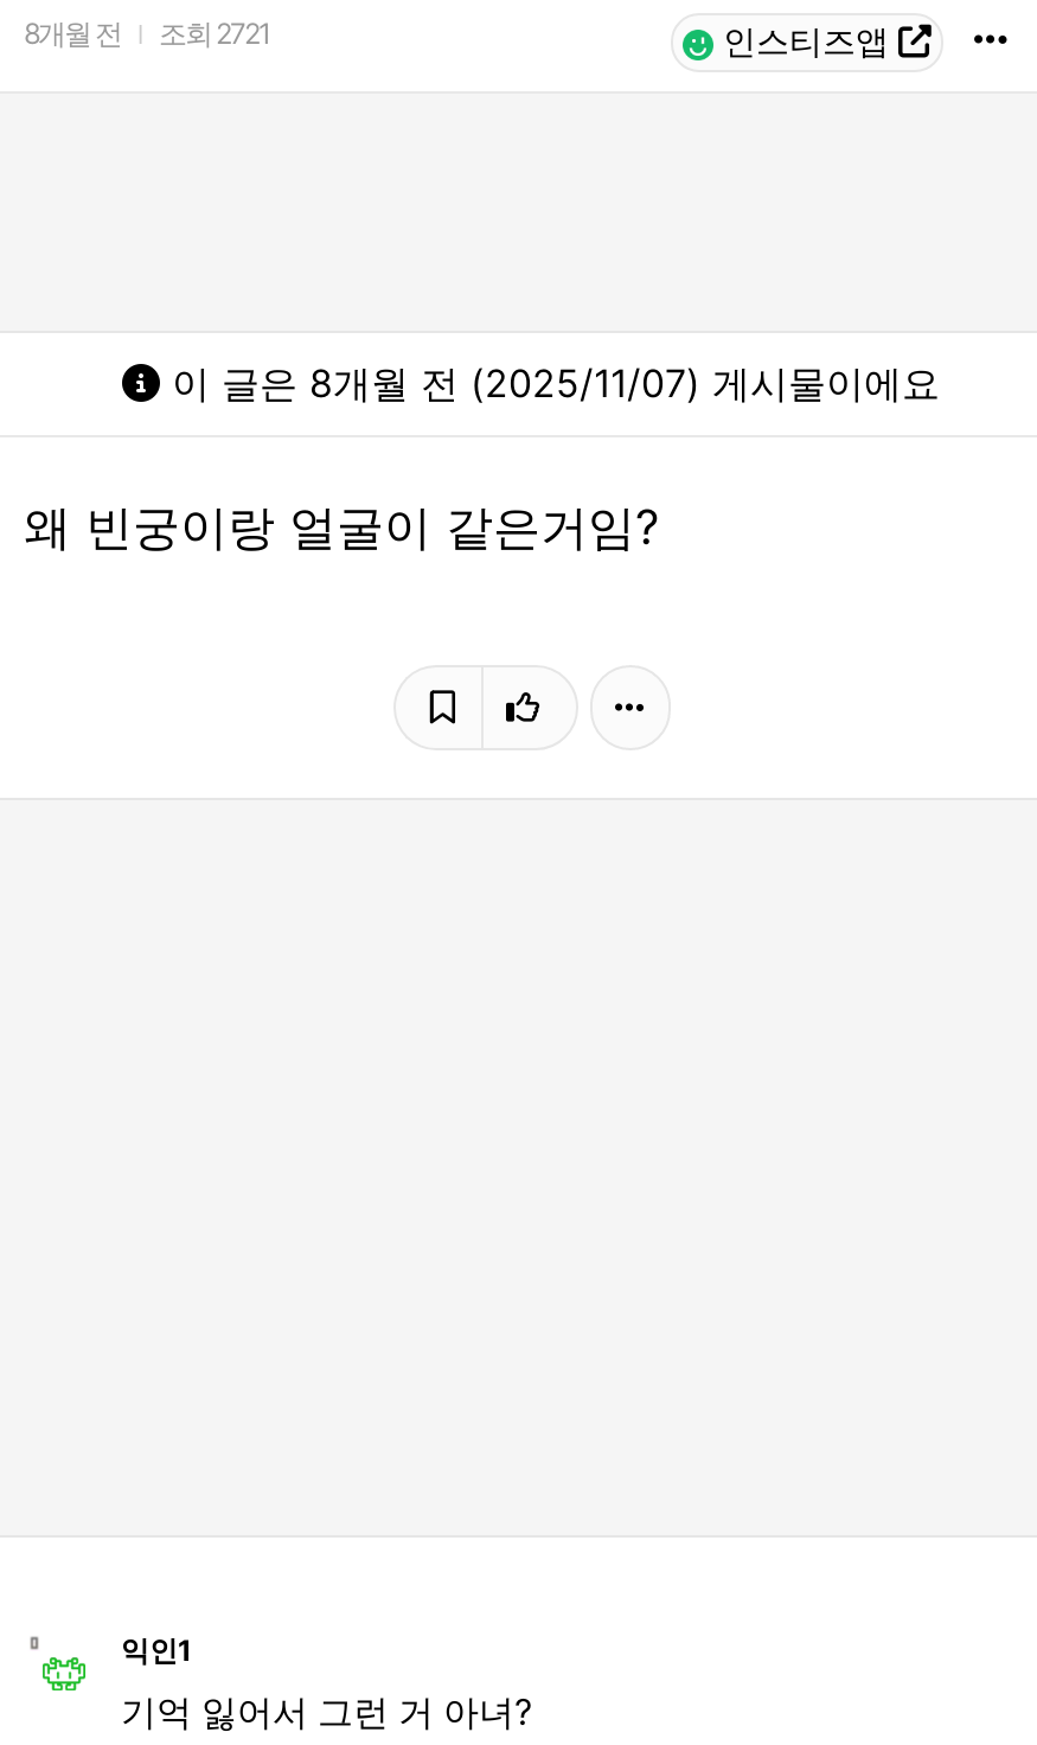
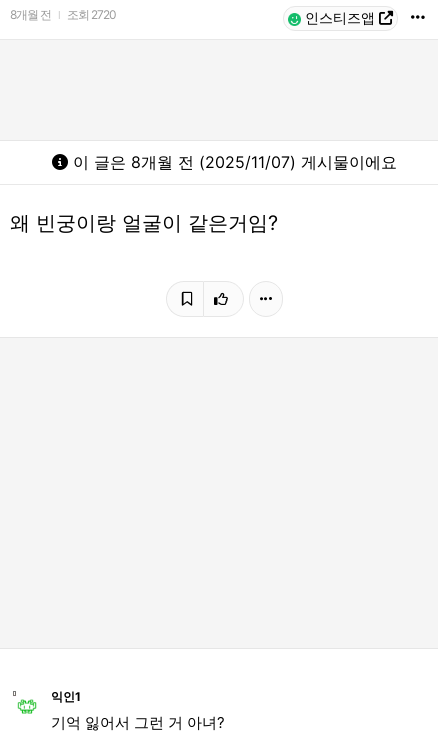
- 8개월 전 조회 2721
+ 8개월 전 조회 2720
